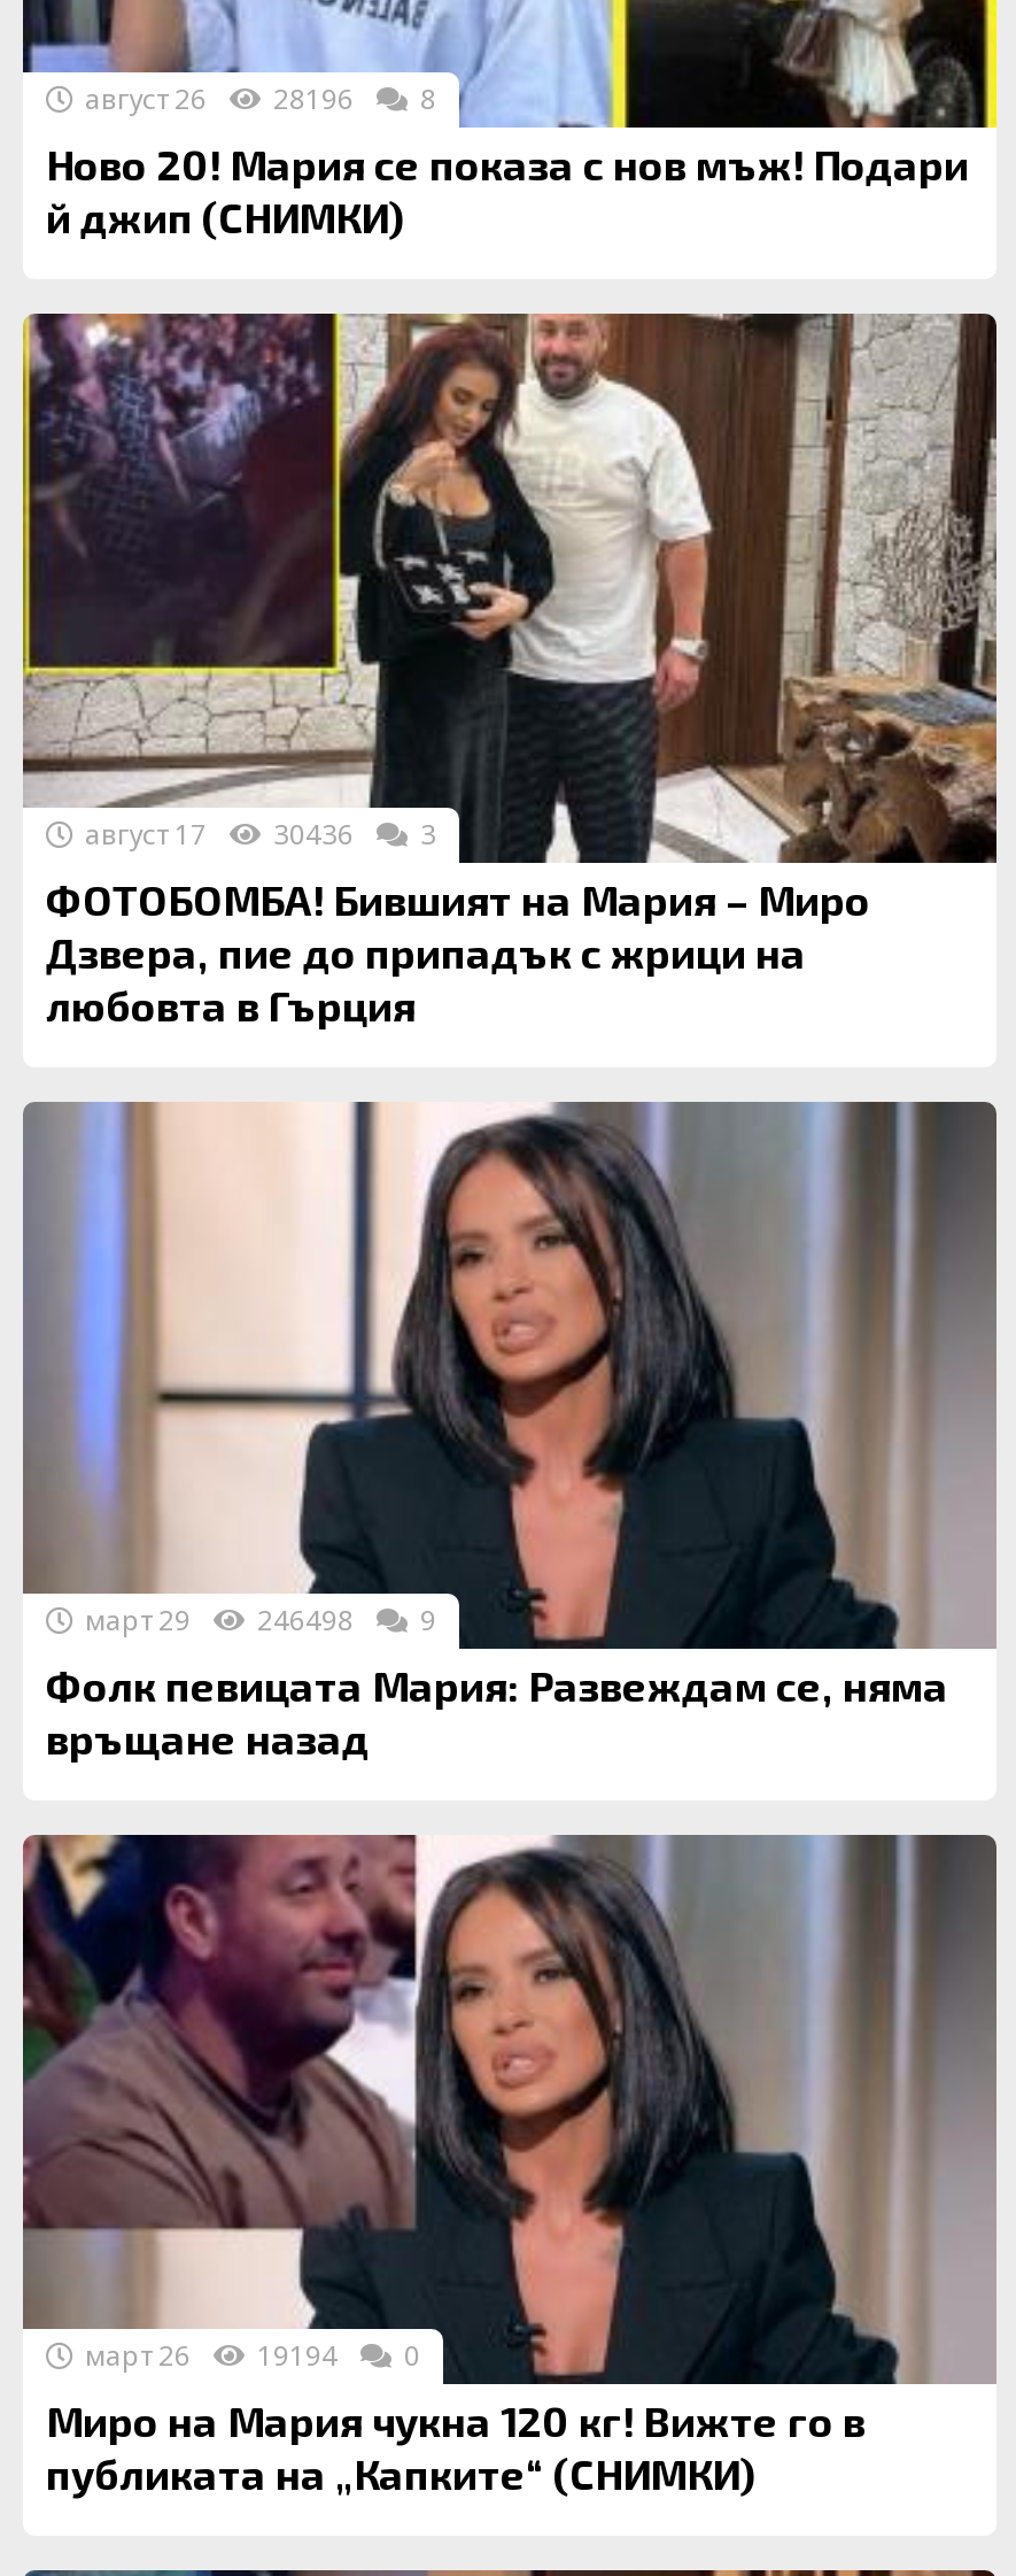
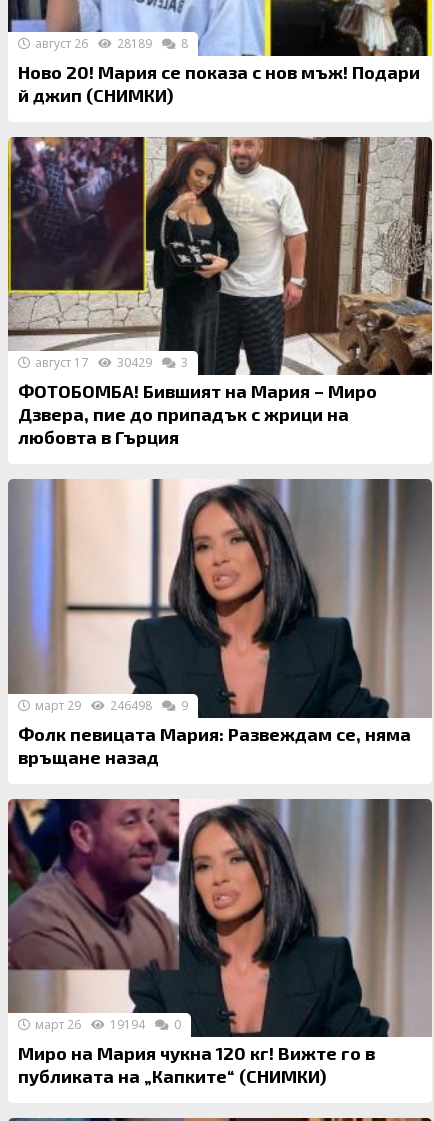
- август 26 28196 8
+ август 26 28189 8

- август 17 30436 3
+ август 17 30429 3
